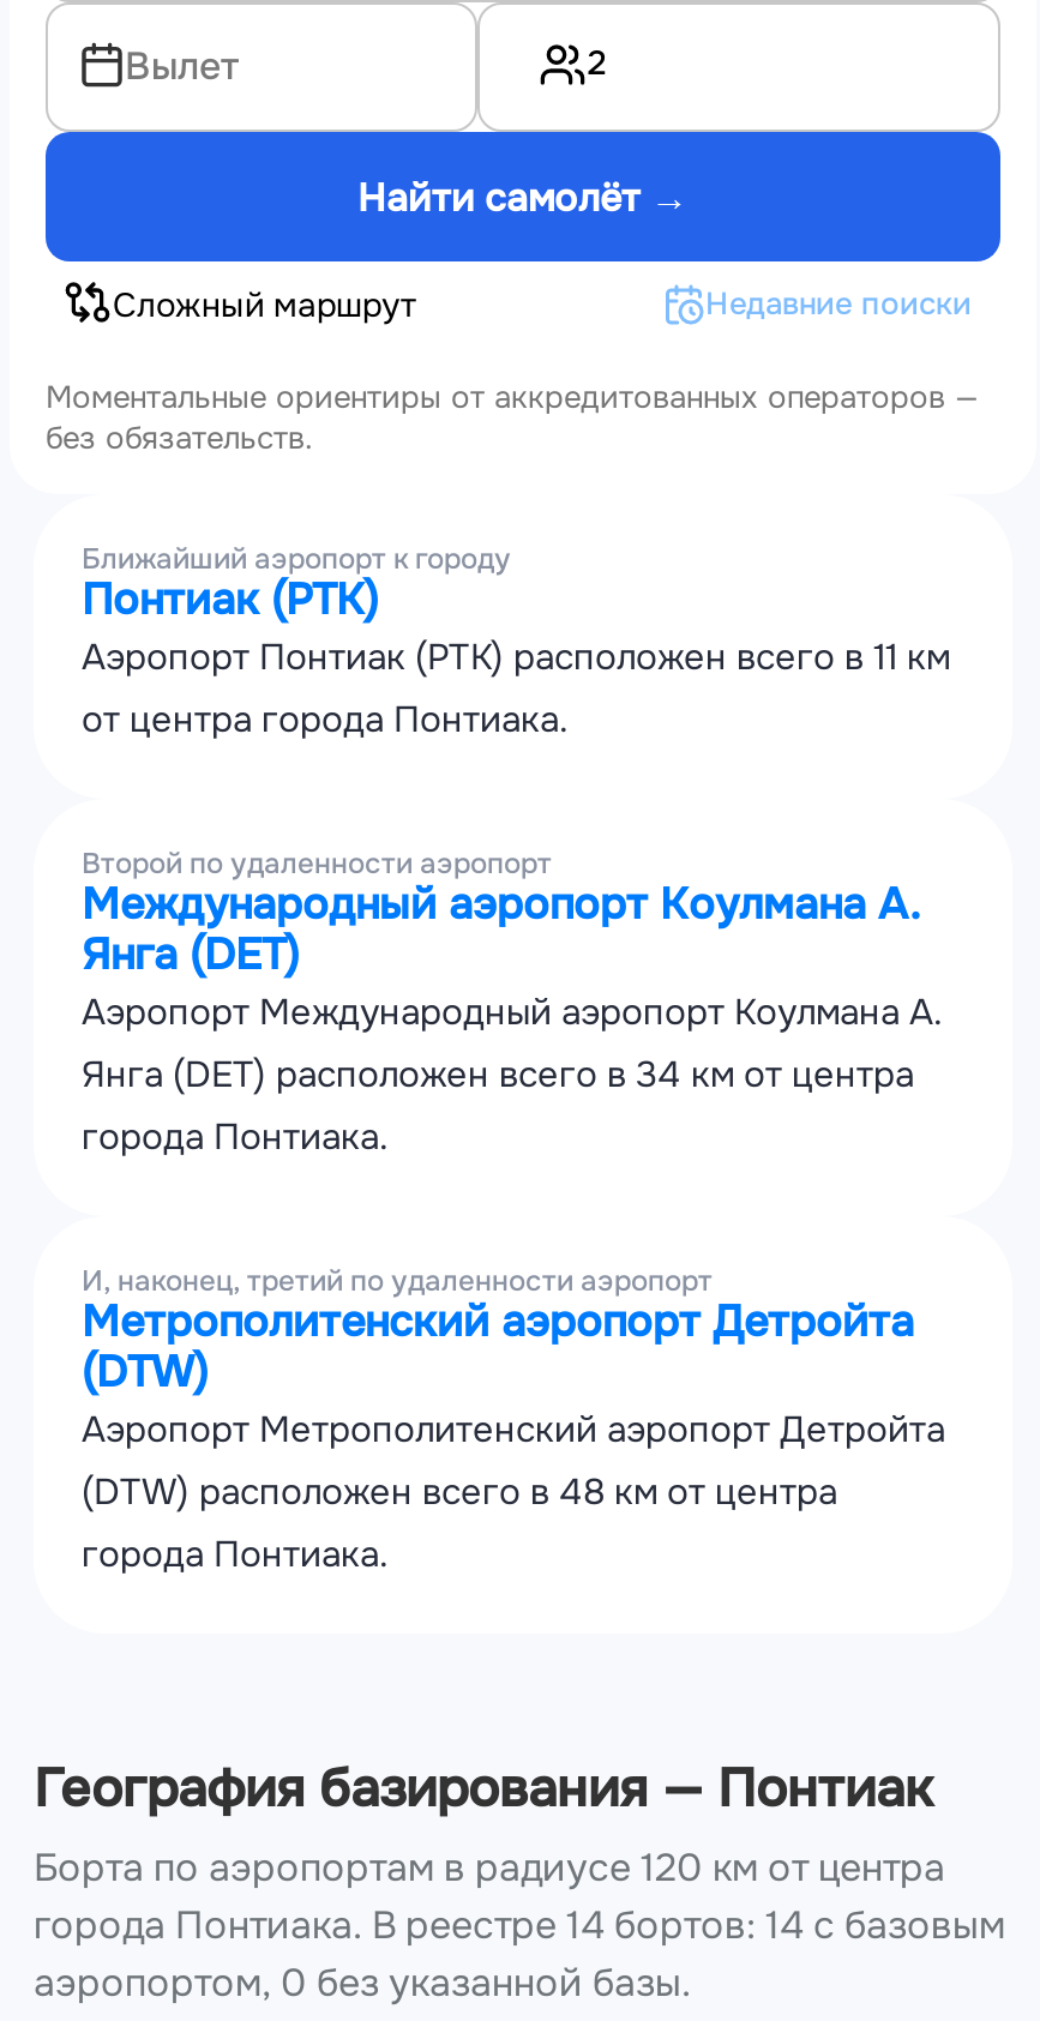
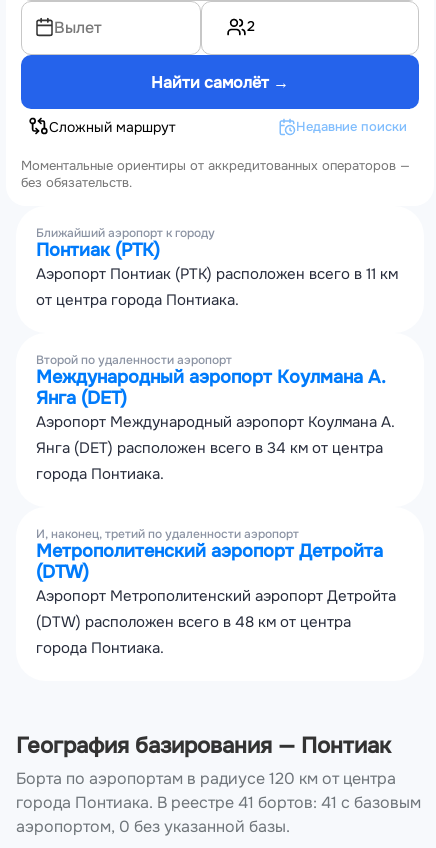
- города Понтиака. В реестре 14 бортов: 14 с базовым
+ города Понтиака. В реестре 41 бортов: 41 с базовым
